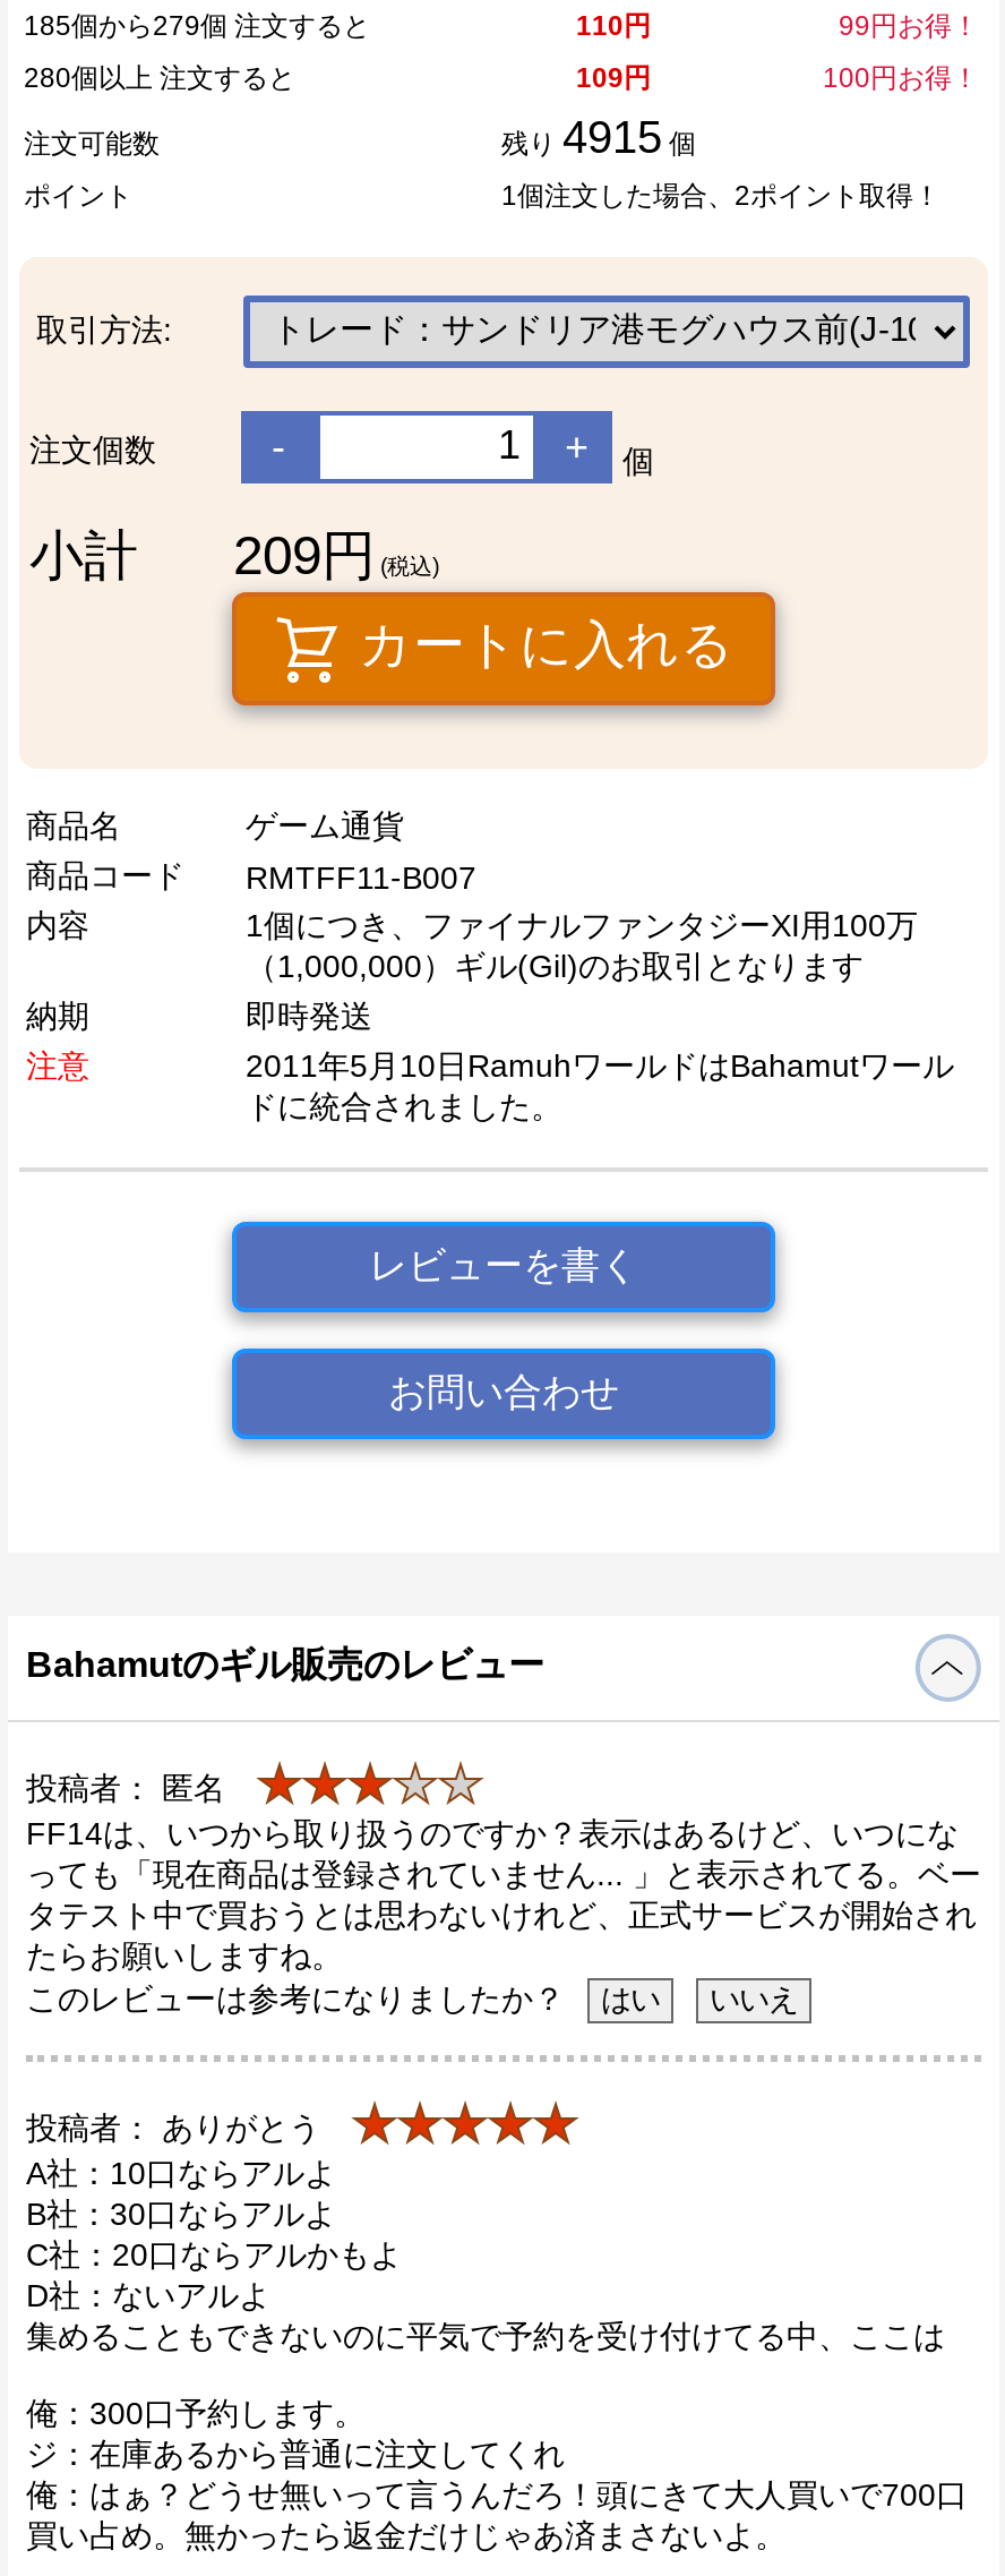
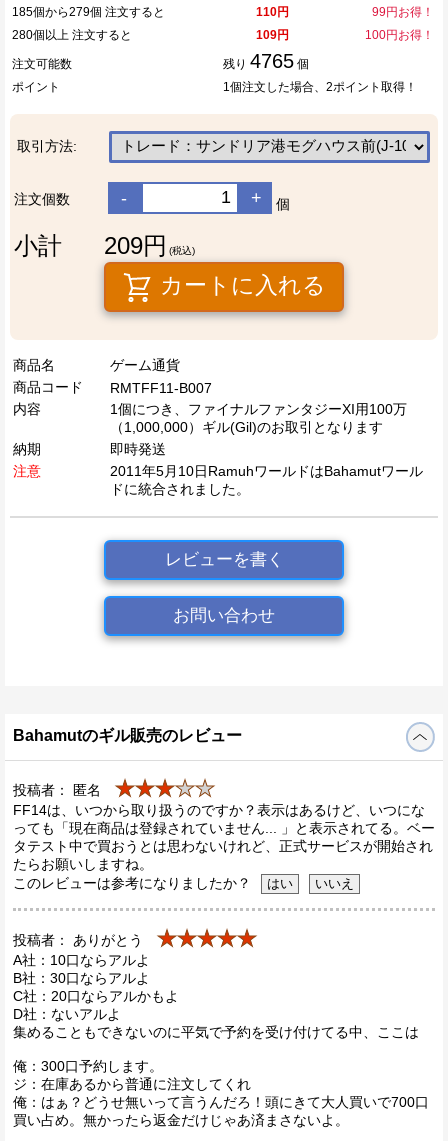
- 残り 4915 個
+ 残り 4765 個
